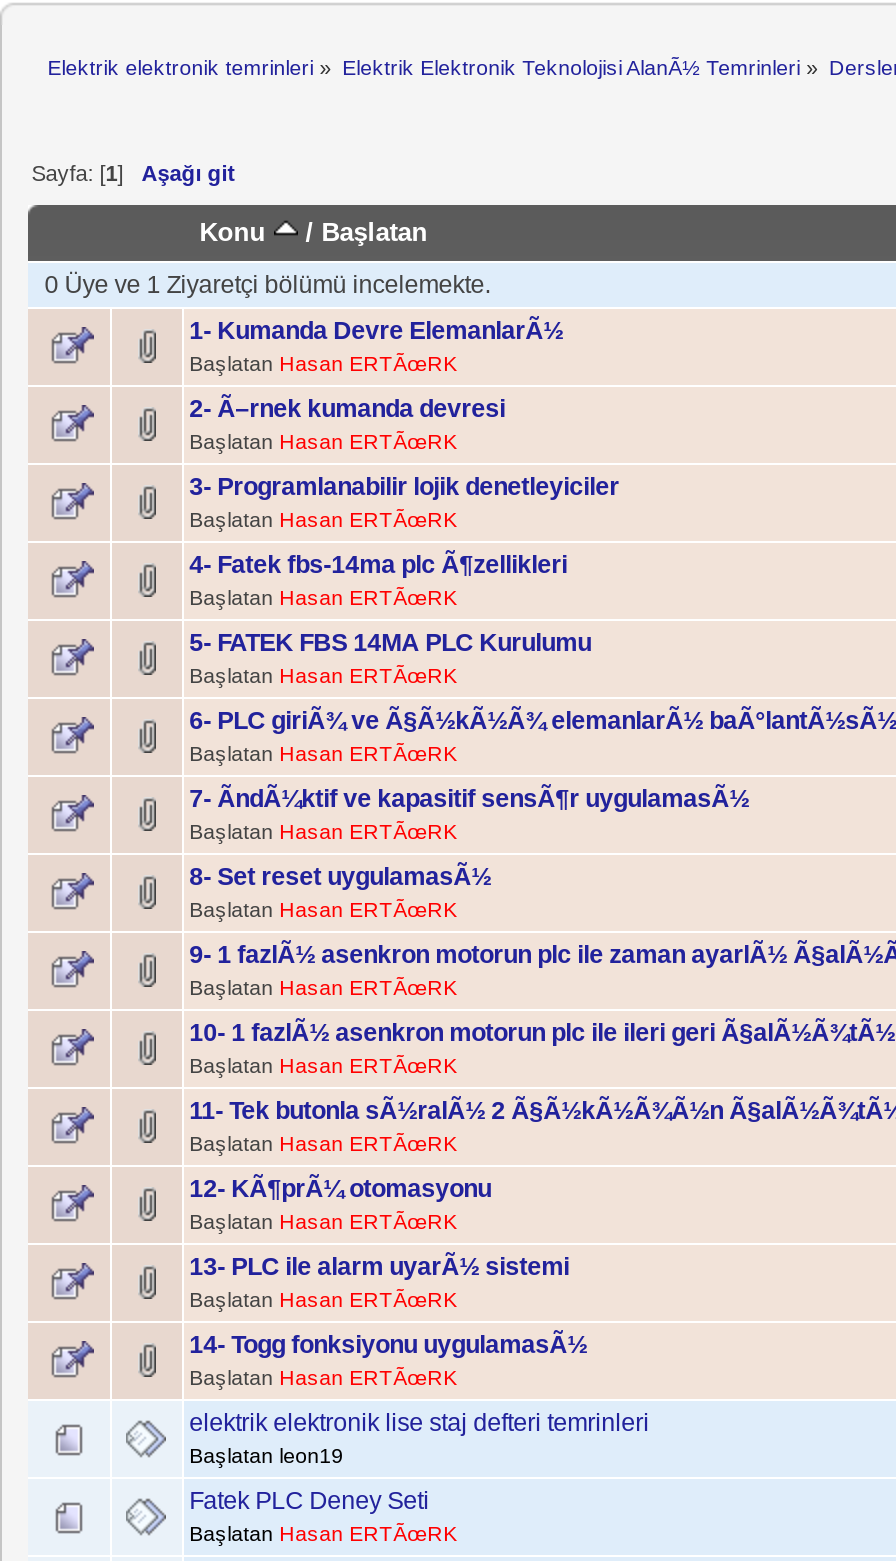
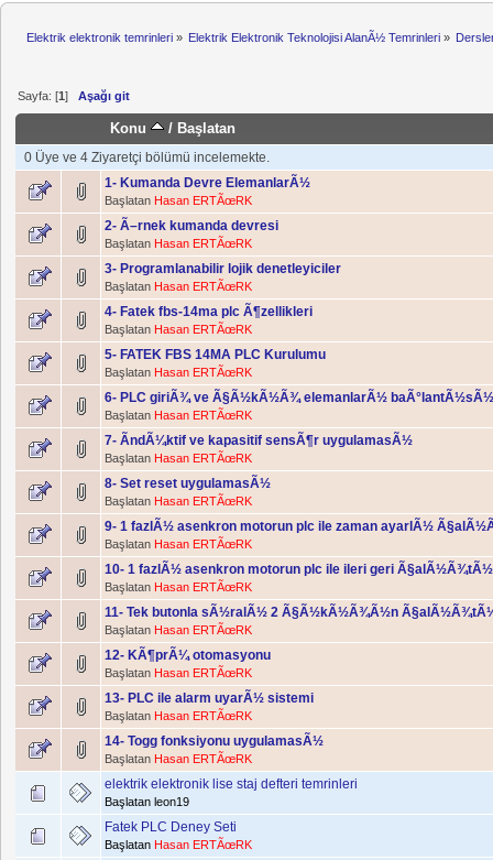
- 0 Üye ve 1 Ziyaretçi bölümü incelemekte.
+ 0 Üye ve 4 Ziyaretçi bölümü incelemekte.
